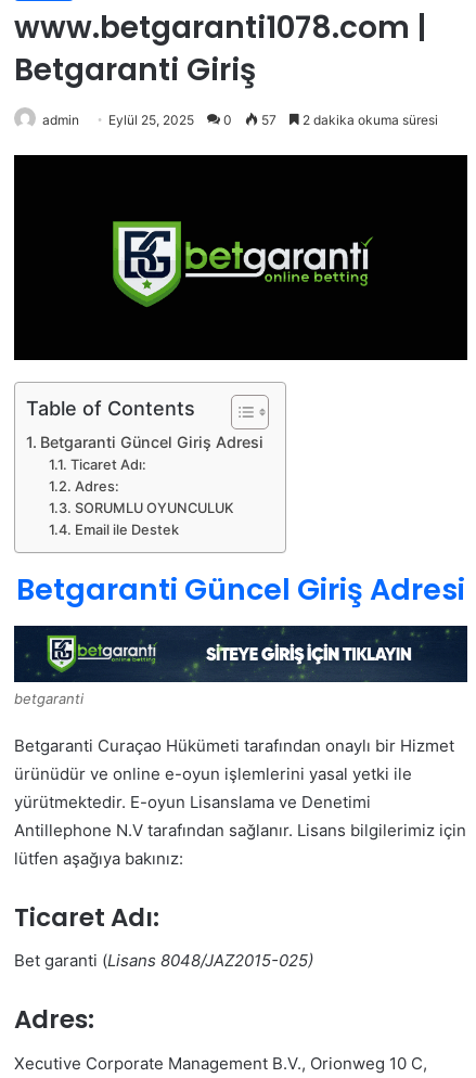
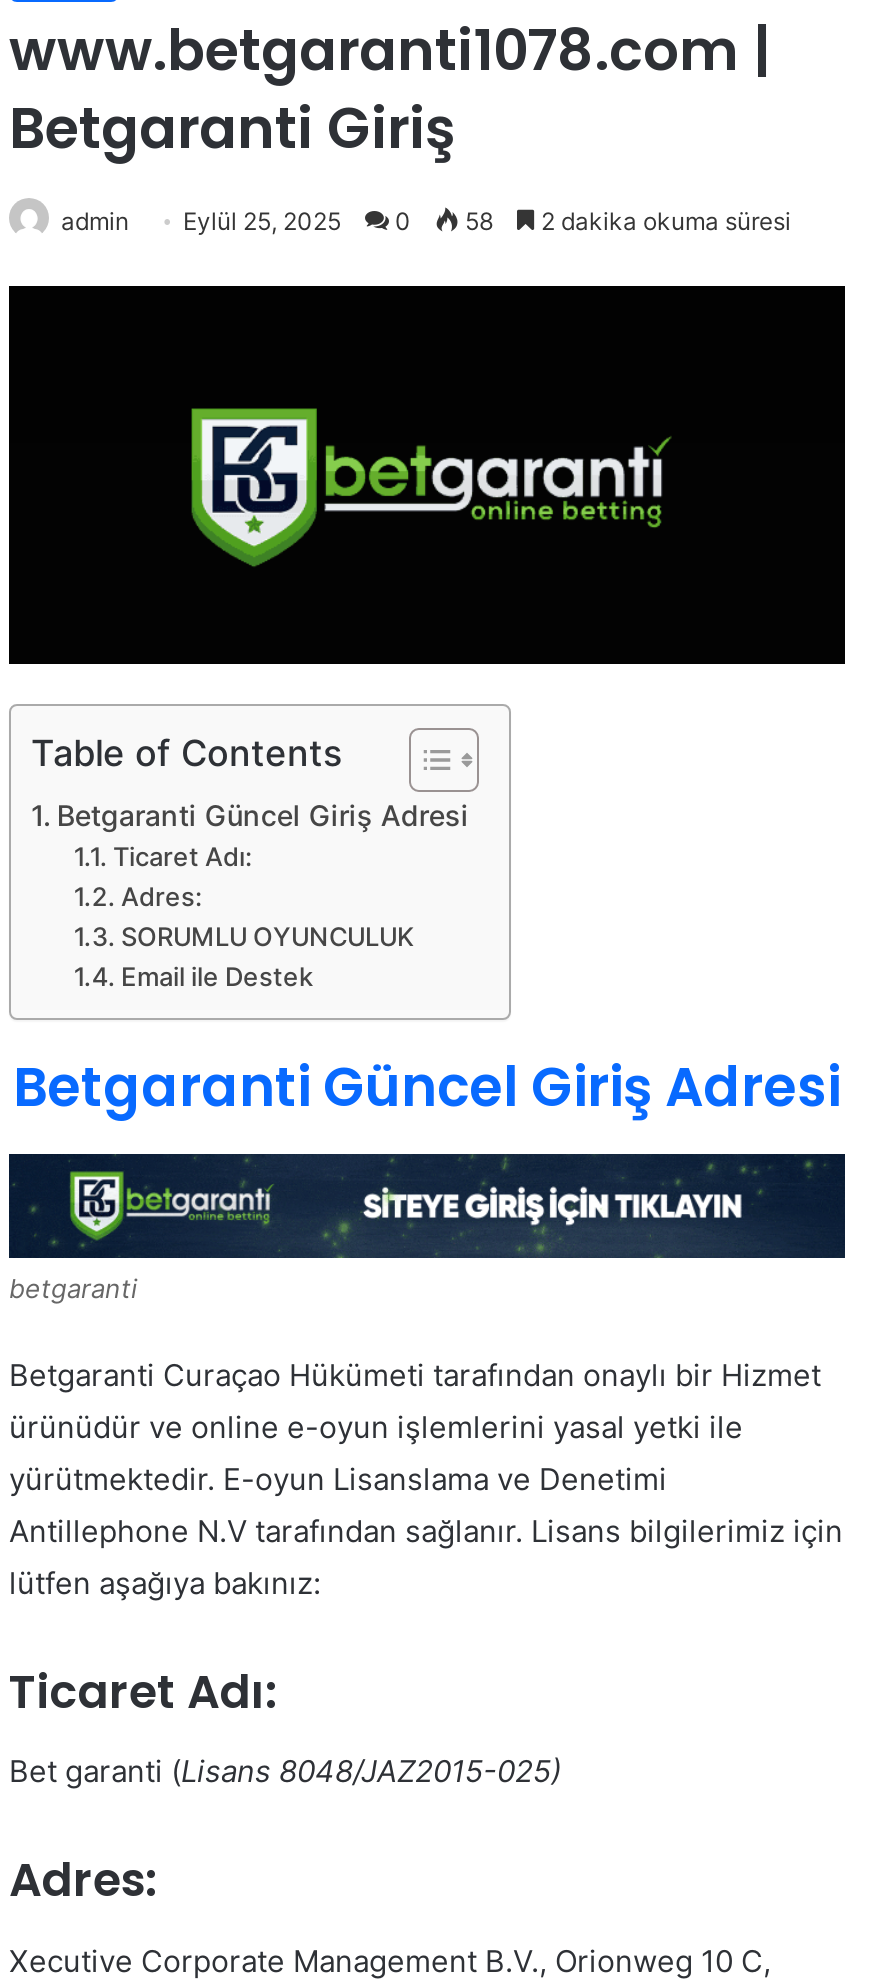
- admin Eylül 25, 2025 0 57 2 dakika okuma süresi
+ admin Eylül 25, 2025 0 58 2 dakika okuma süresi
